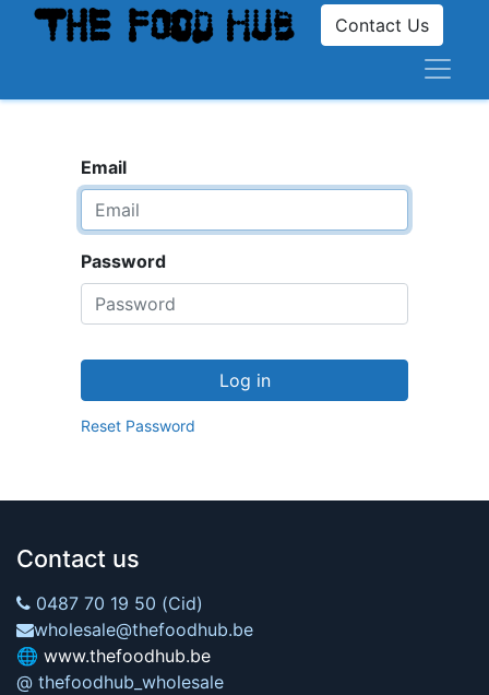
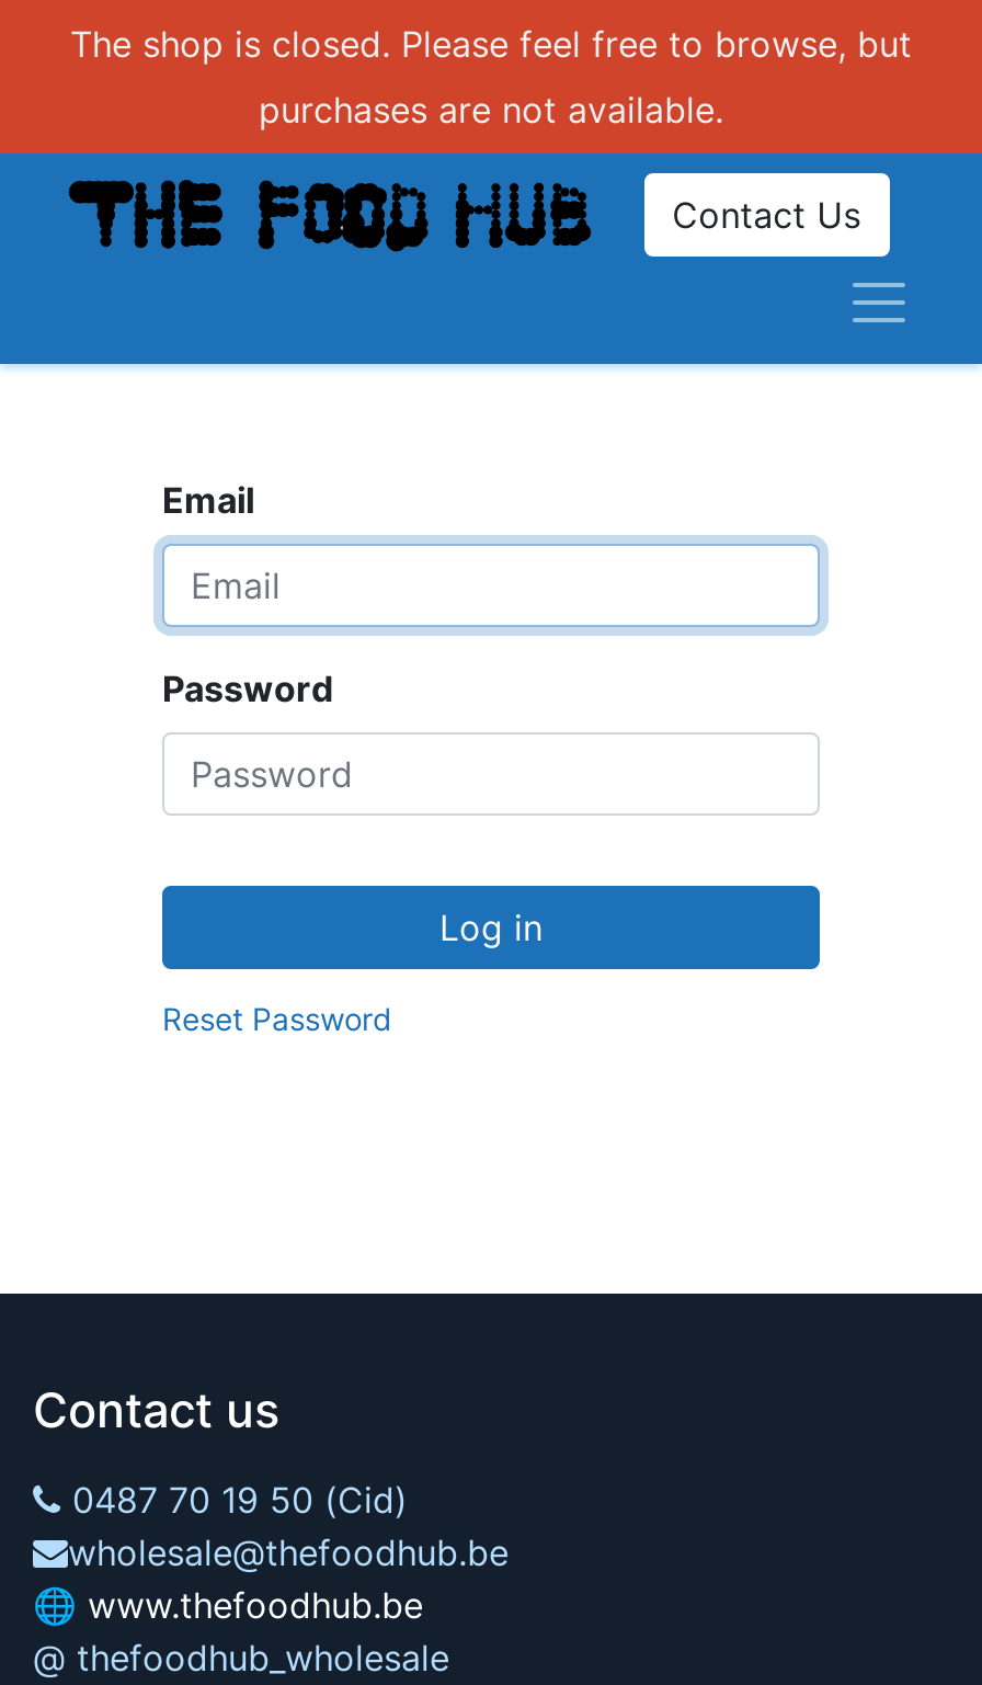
+ The shop is closed. Please feel free to browse, but
+ purchases are not available.
